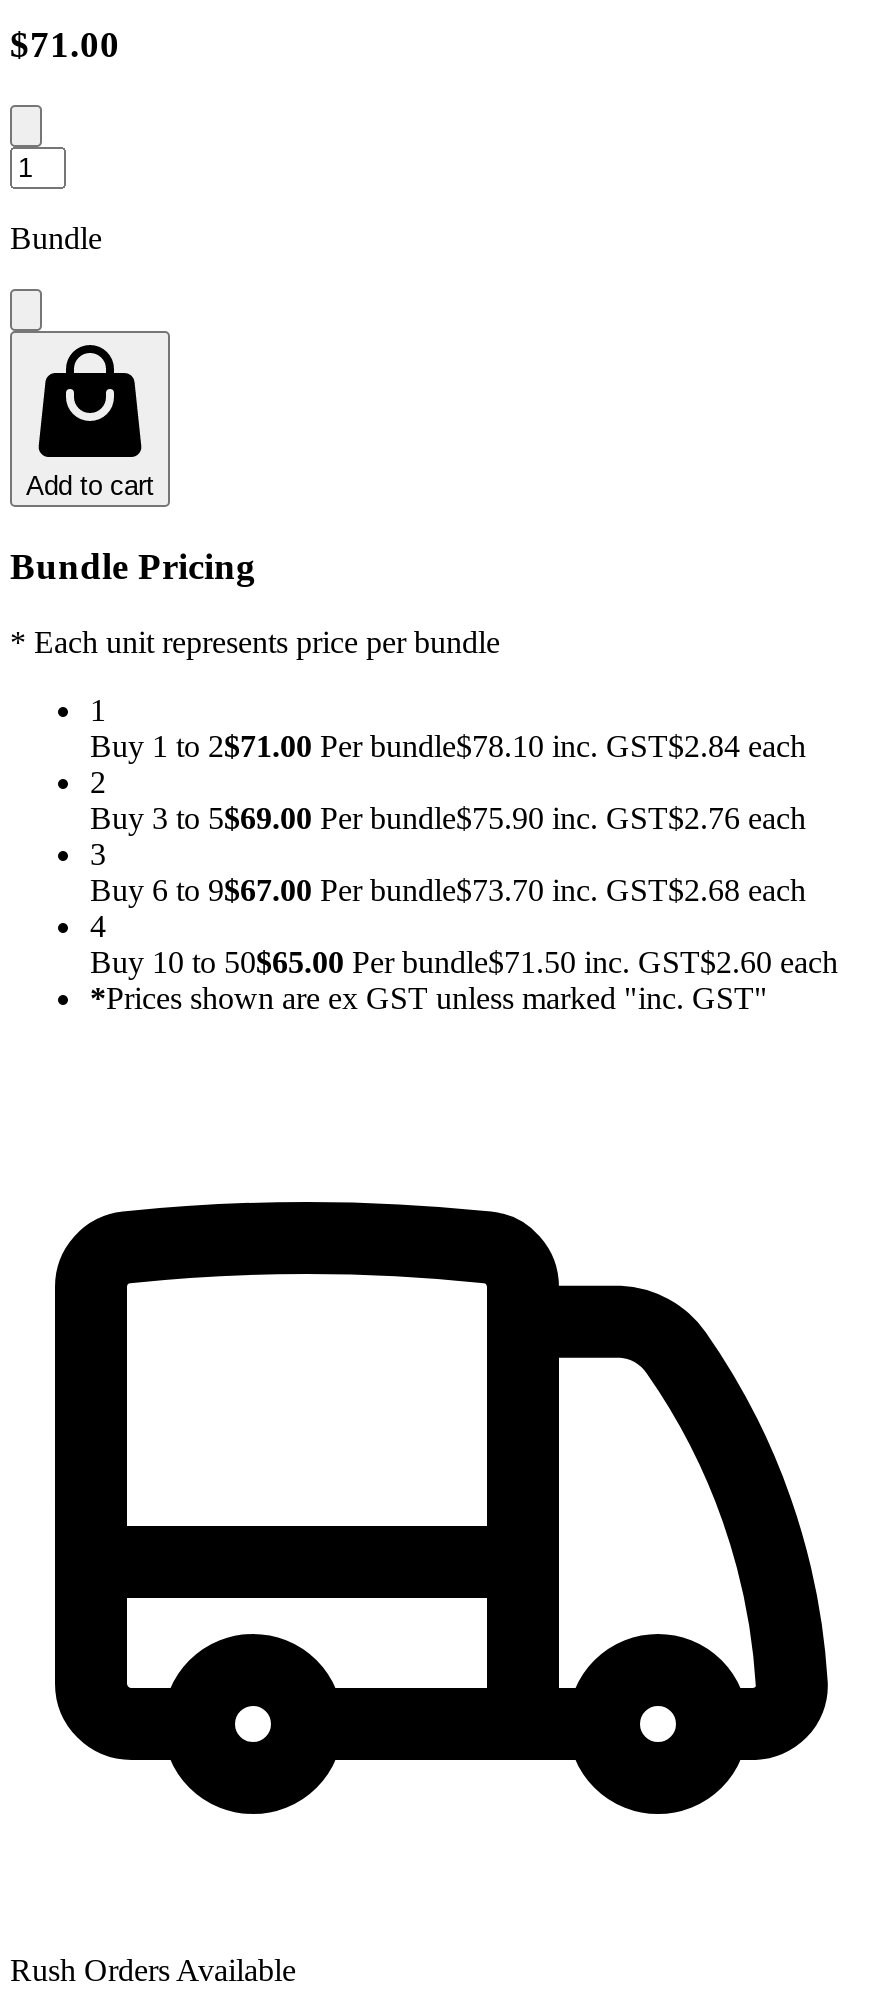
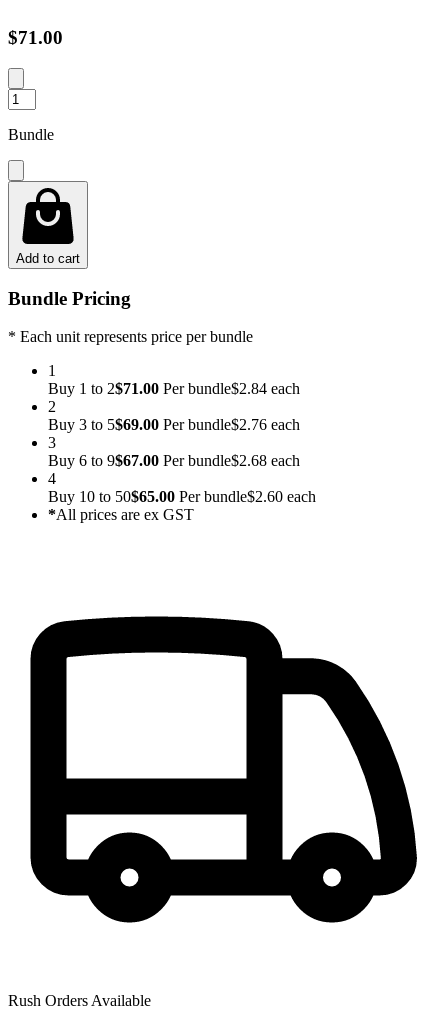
- Buy 1 to 2$71.00 Per bundle$78.10 inc. GST$2.84 each
+ Buy 1 to 2$71.00 Per bundle$2.84 each

- Buy 3 to 5$69.00 Per bundle$75.90 inc. GST$2.76 each
+ Buy 3 to 5$69.00 Per bundle$2.76 each

- Buy 6 to 9$67.00 Per bundle$73.70 inc. GST$2.68 each
+ Buy 6 to 9$67.00 Per bundle$2.68 each

- Buy 10 to 50$65.00 Per bundle$71.50 inc. GST$2.60 each
- *Prices shown are ex GST unless marked "inc. GST"
+ Buy 10 to 50$65.00 Per bundle$2.60 each
+ *All prices are ex GST
